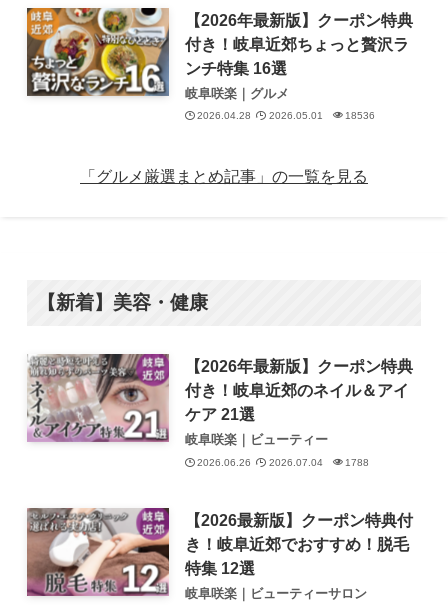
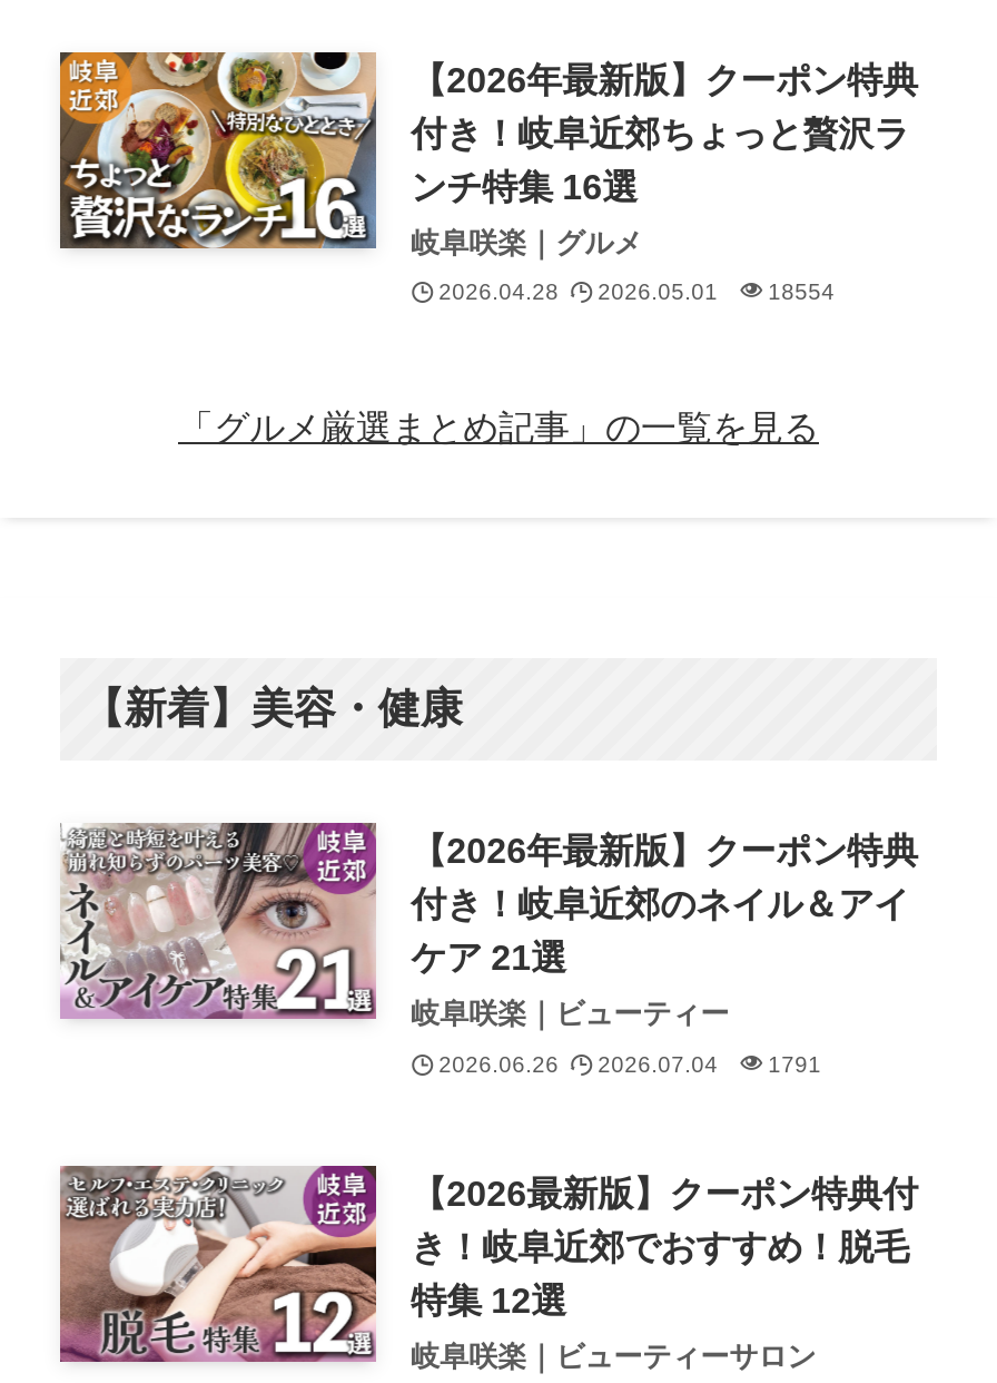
- 18536
+ 18554

- 1788
+ 1791
